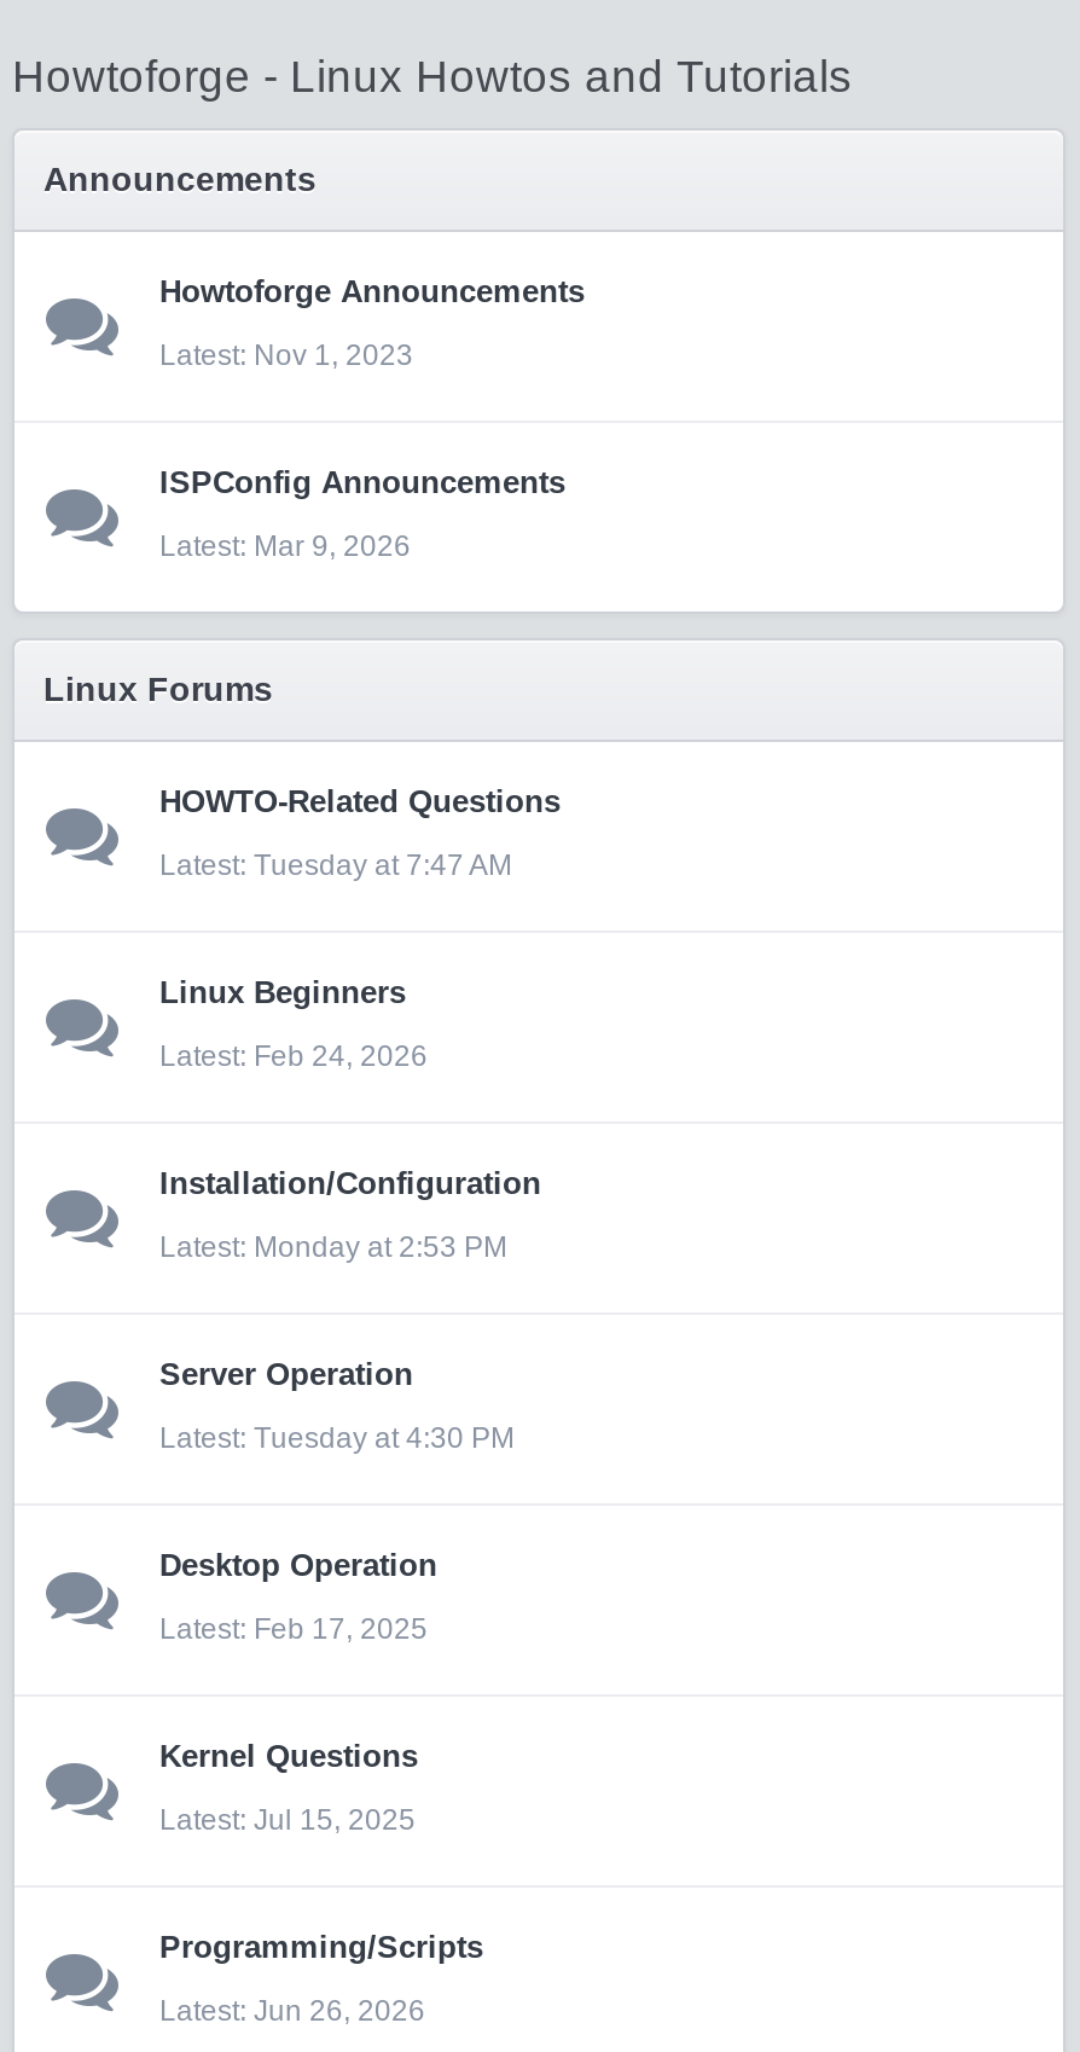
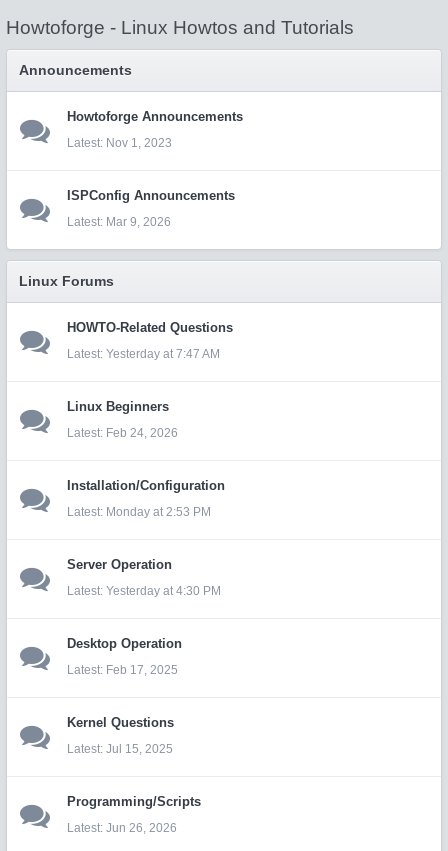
- Tuesday at 7:47 AM
+ Yesterday at 7:47 AM

- Tuesday at 4:30 PM
+ Yesterday at 4:30 PM
